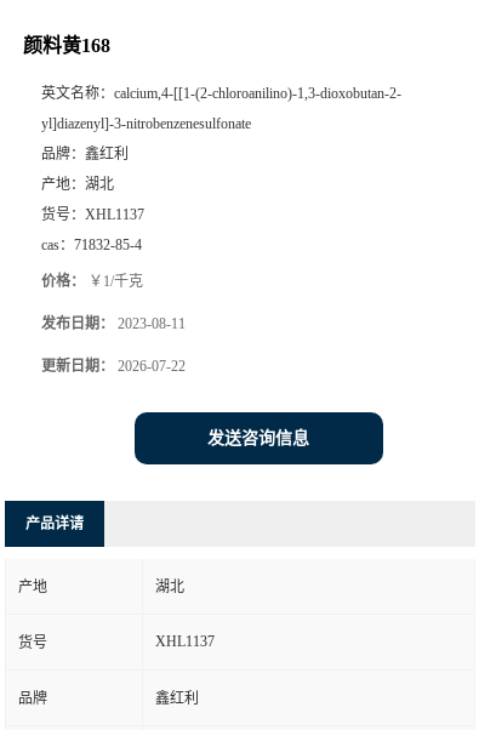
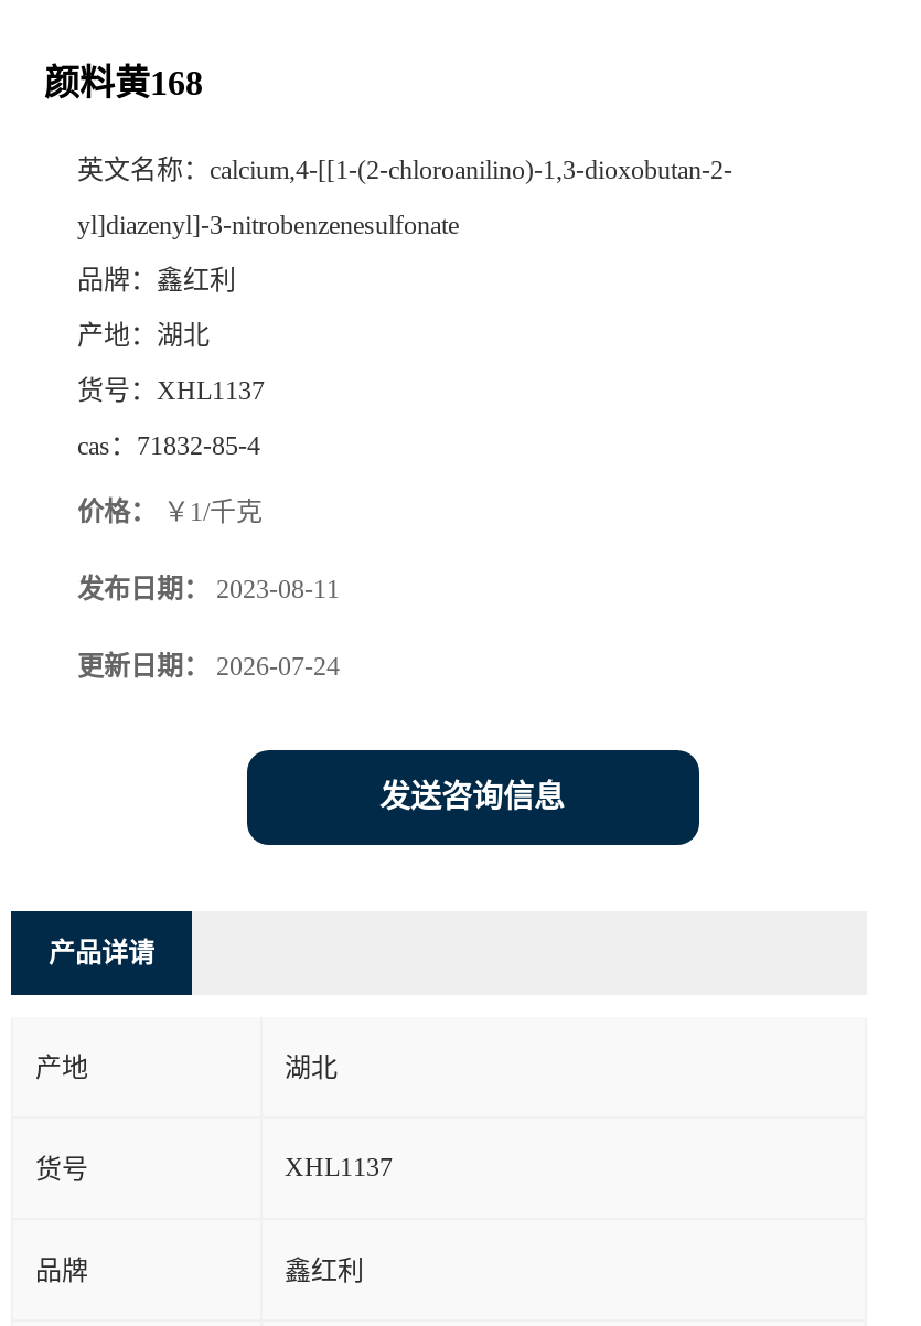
- 更新日期：2026-07-22
+ 更新日期：2026-07-24
